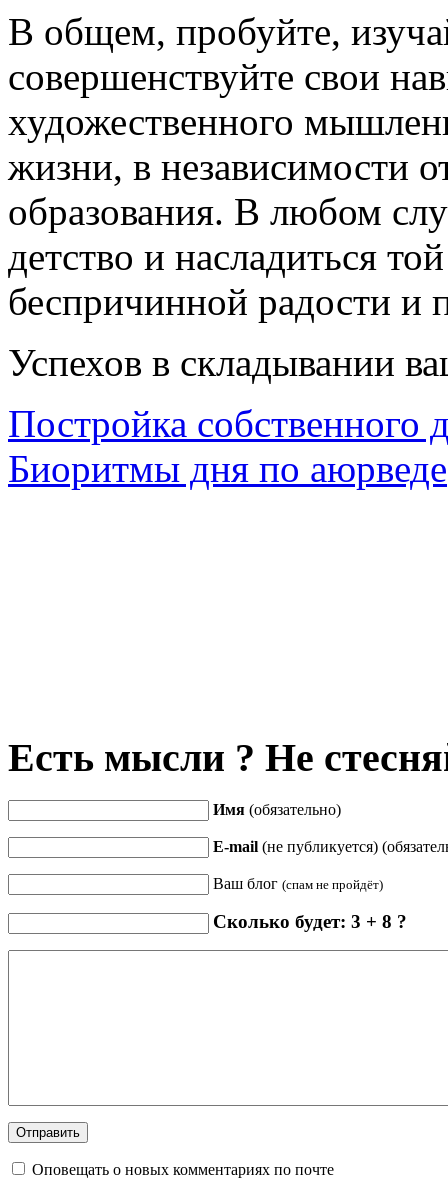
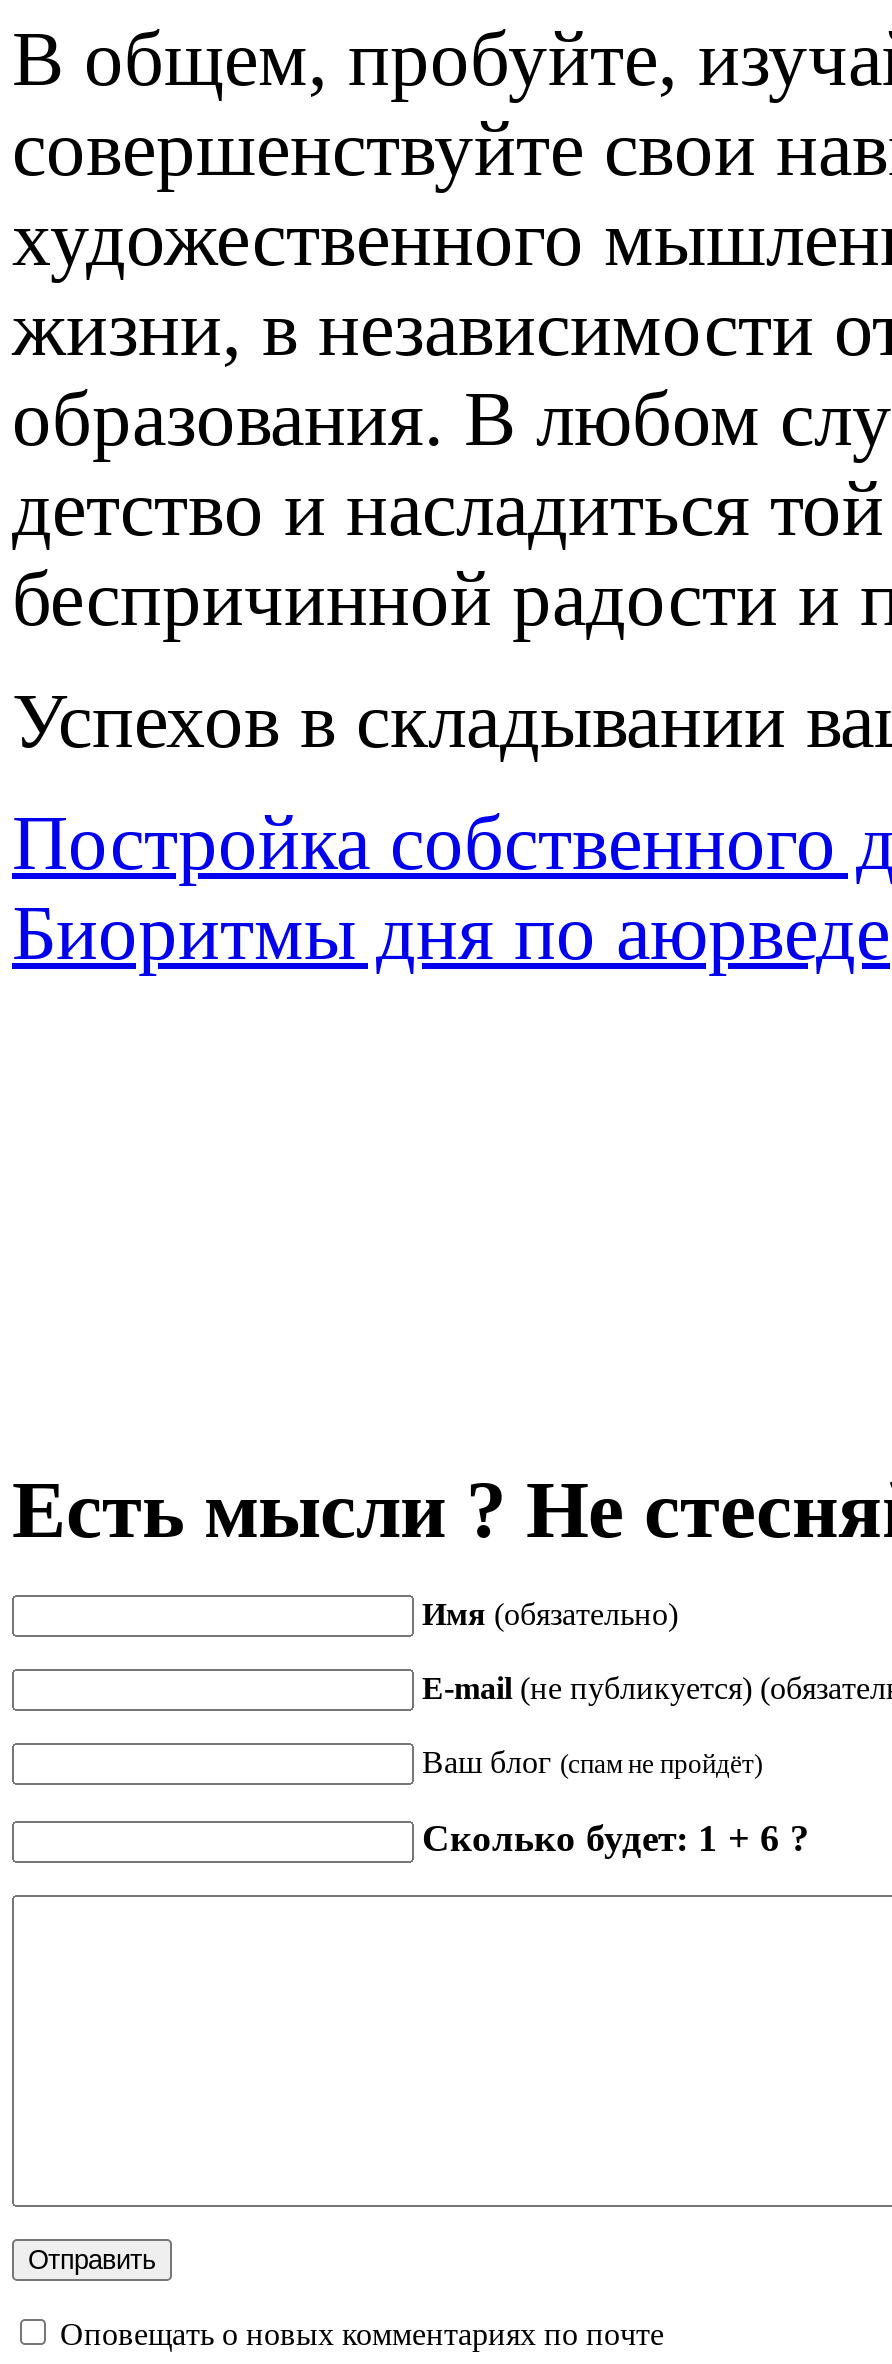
- Сколько будет: 3 + 8 ?
+ Сколько будет: 1 + 6 ?
